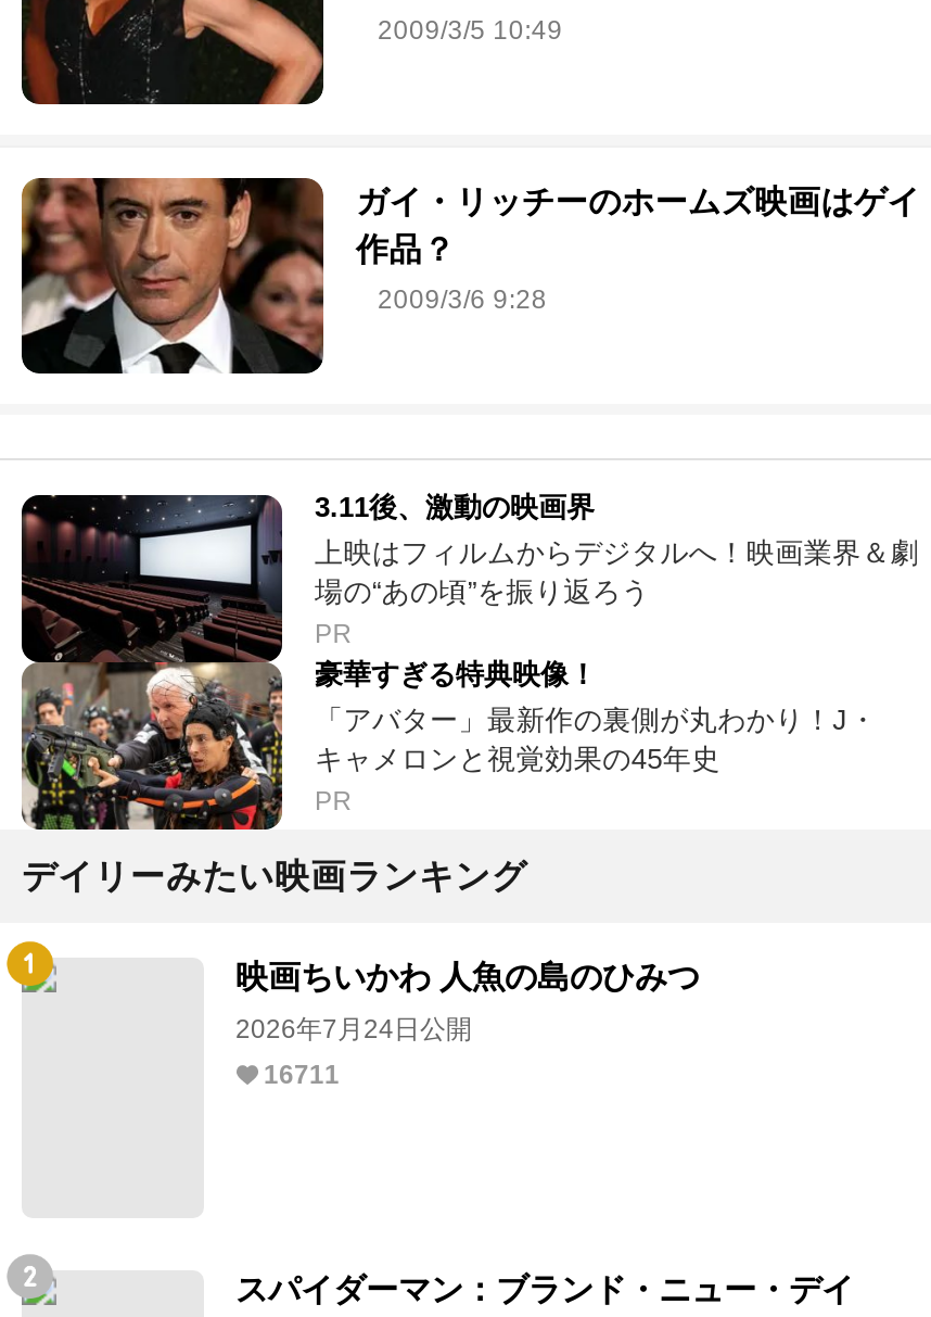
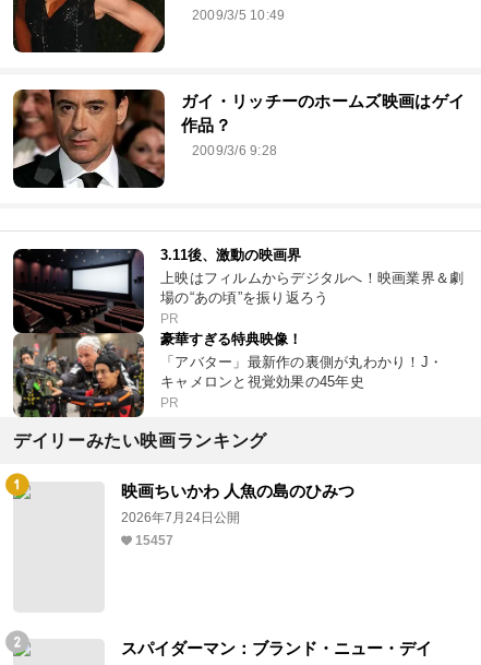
- 16711
+ 15457
